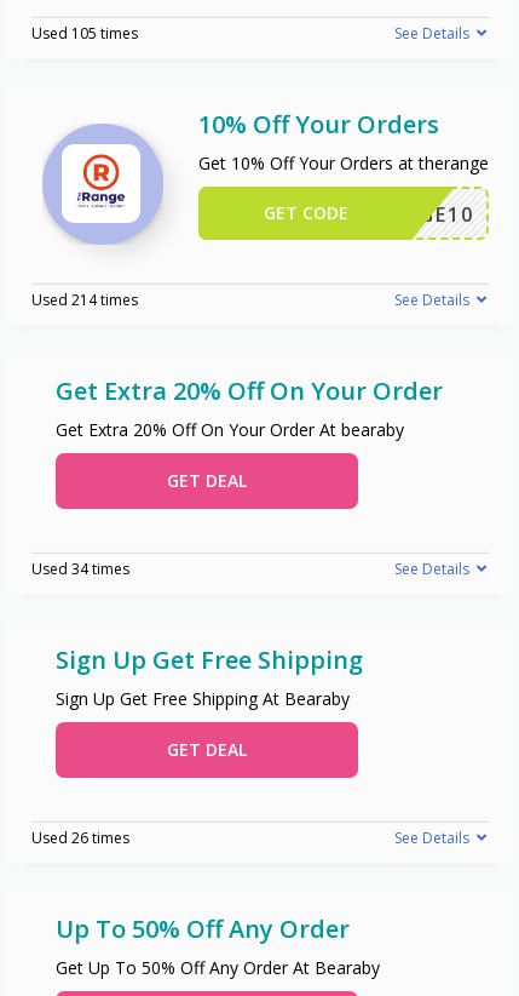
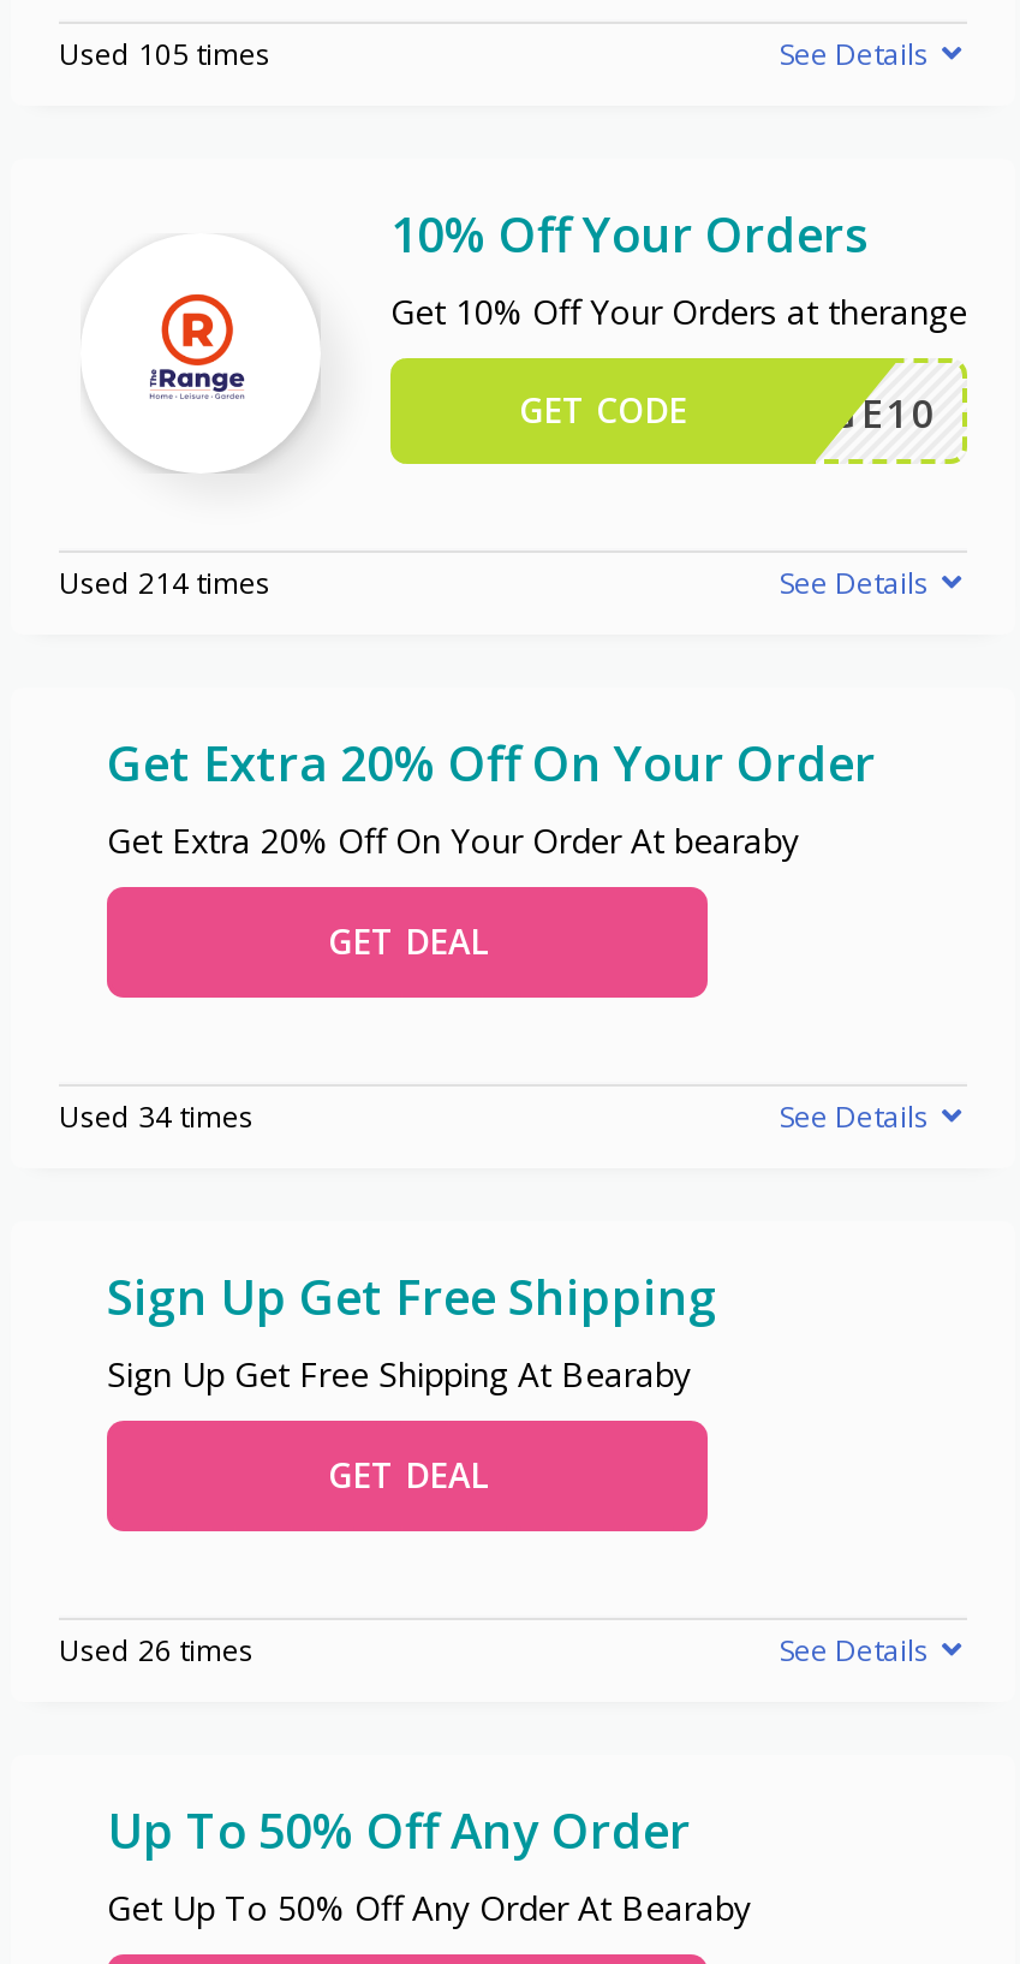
- [image]
+ [image]
